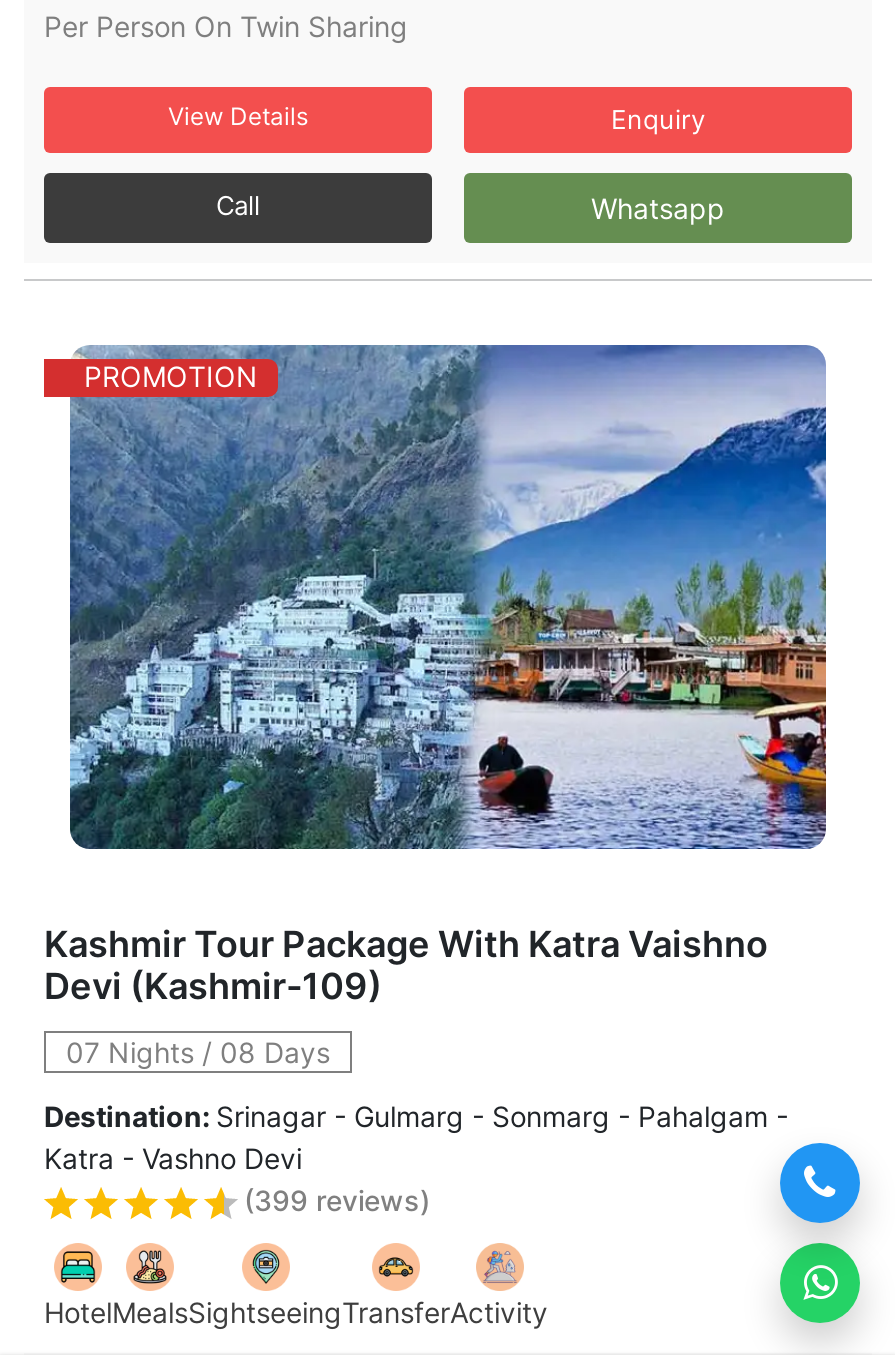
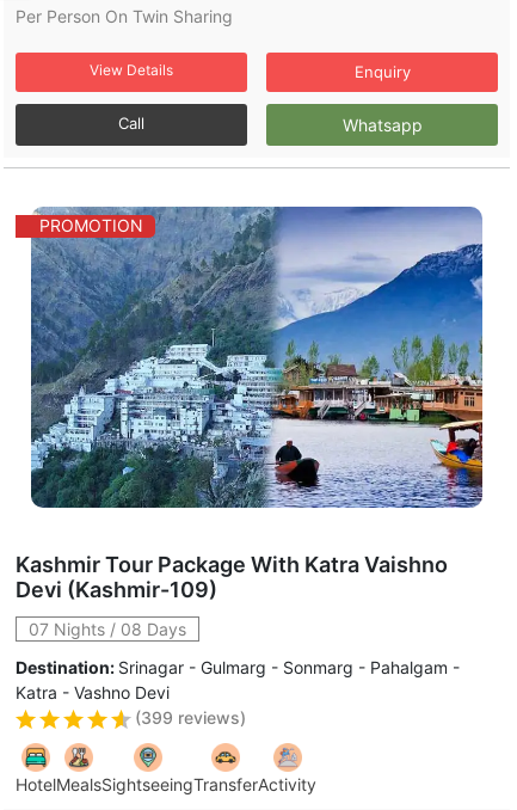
- [image]
